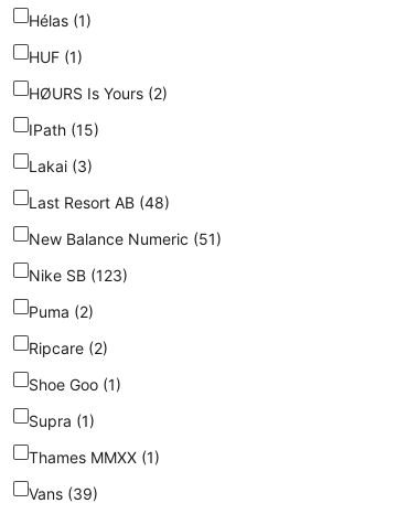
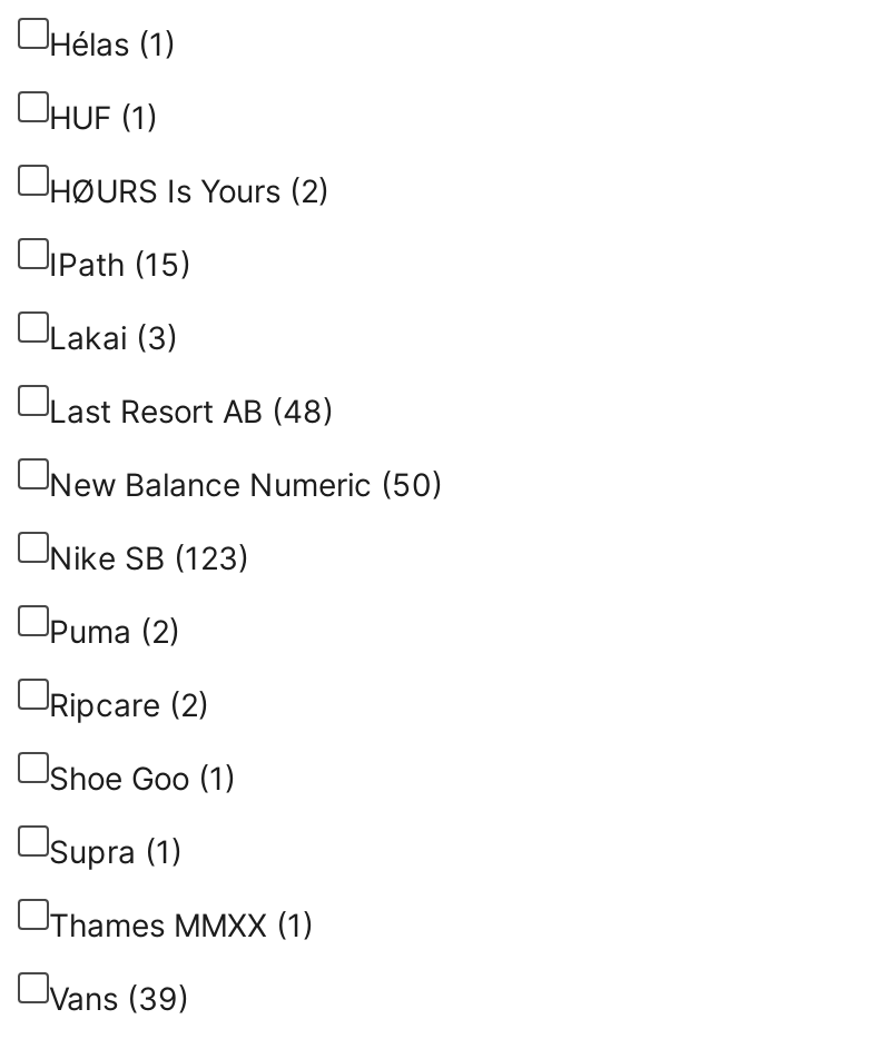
- New Balance Numeric (51)
+ New Balance Numeric (50)
